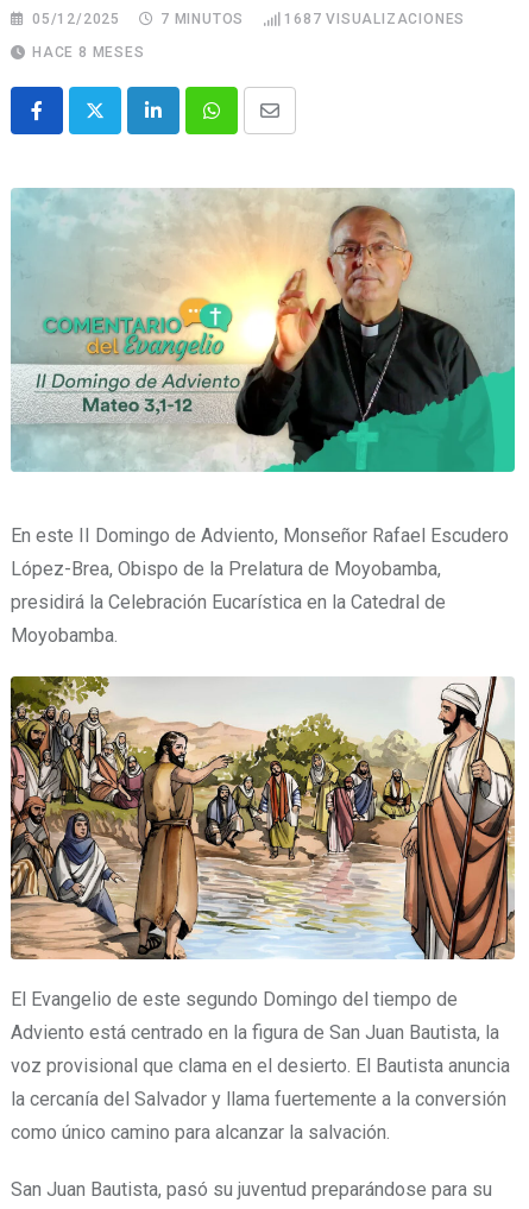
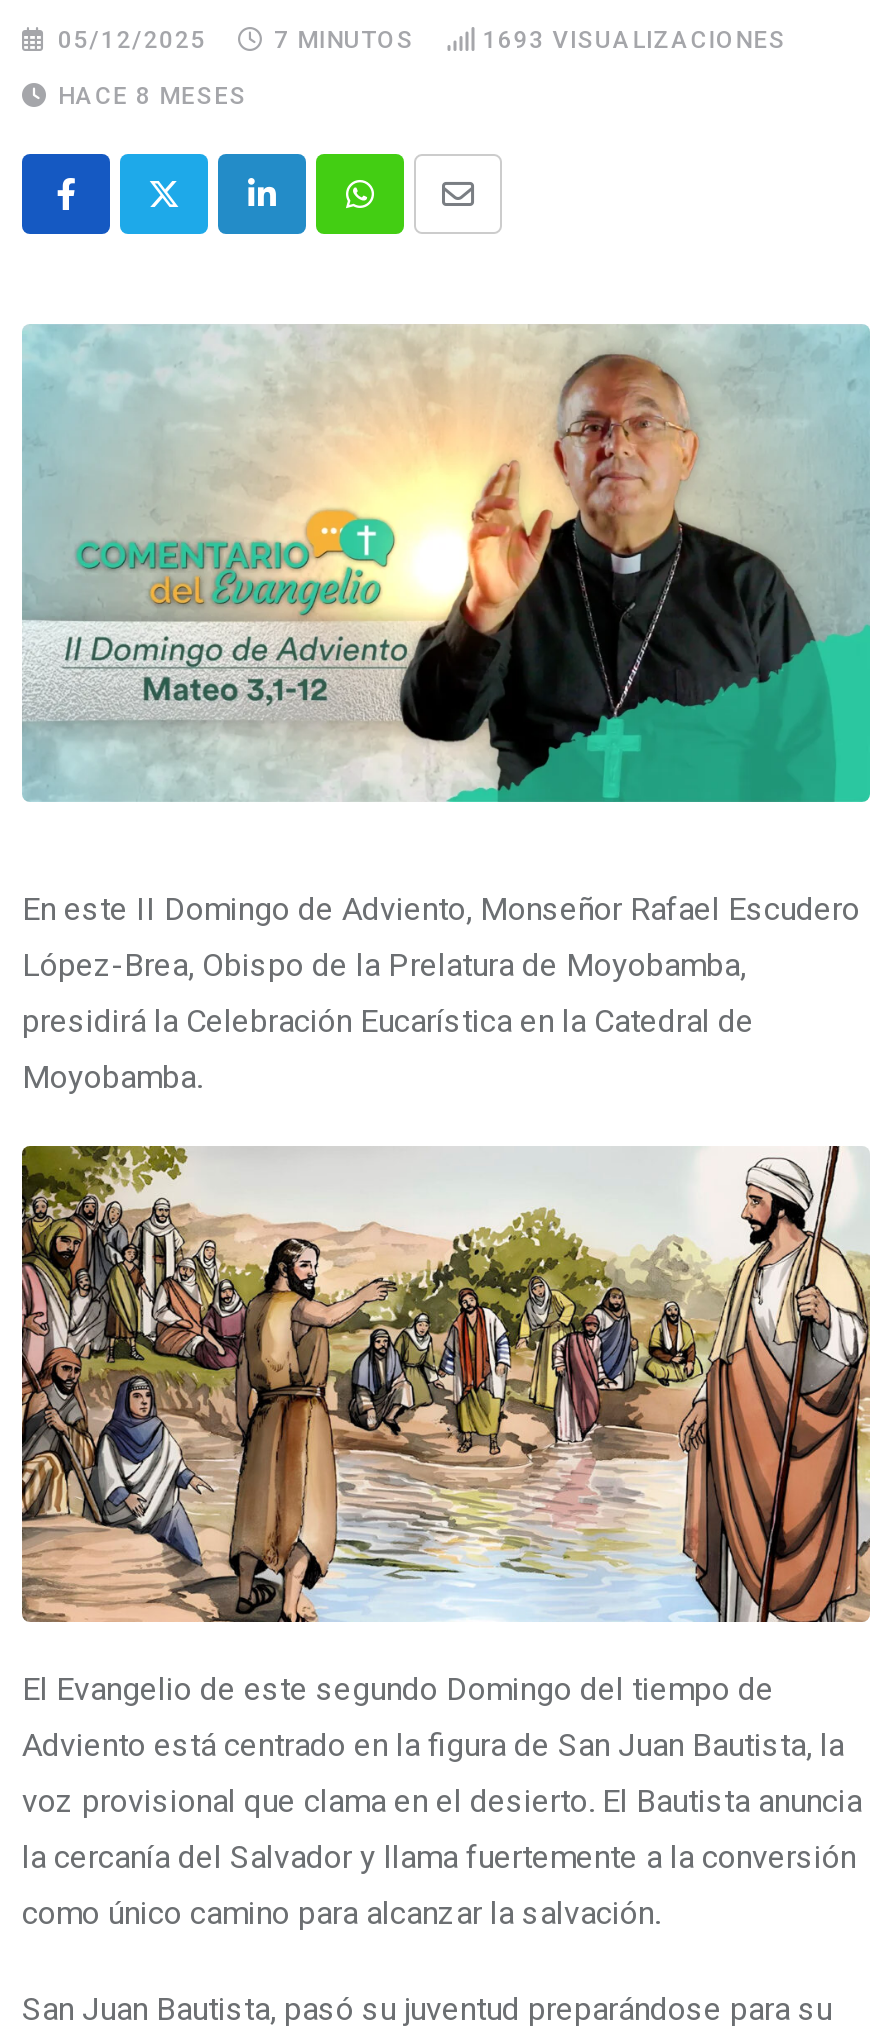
- 1687 VISUALIZACIONES
+ 1693 VISUALIZACIONES
